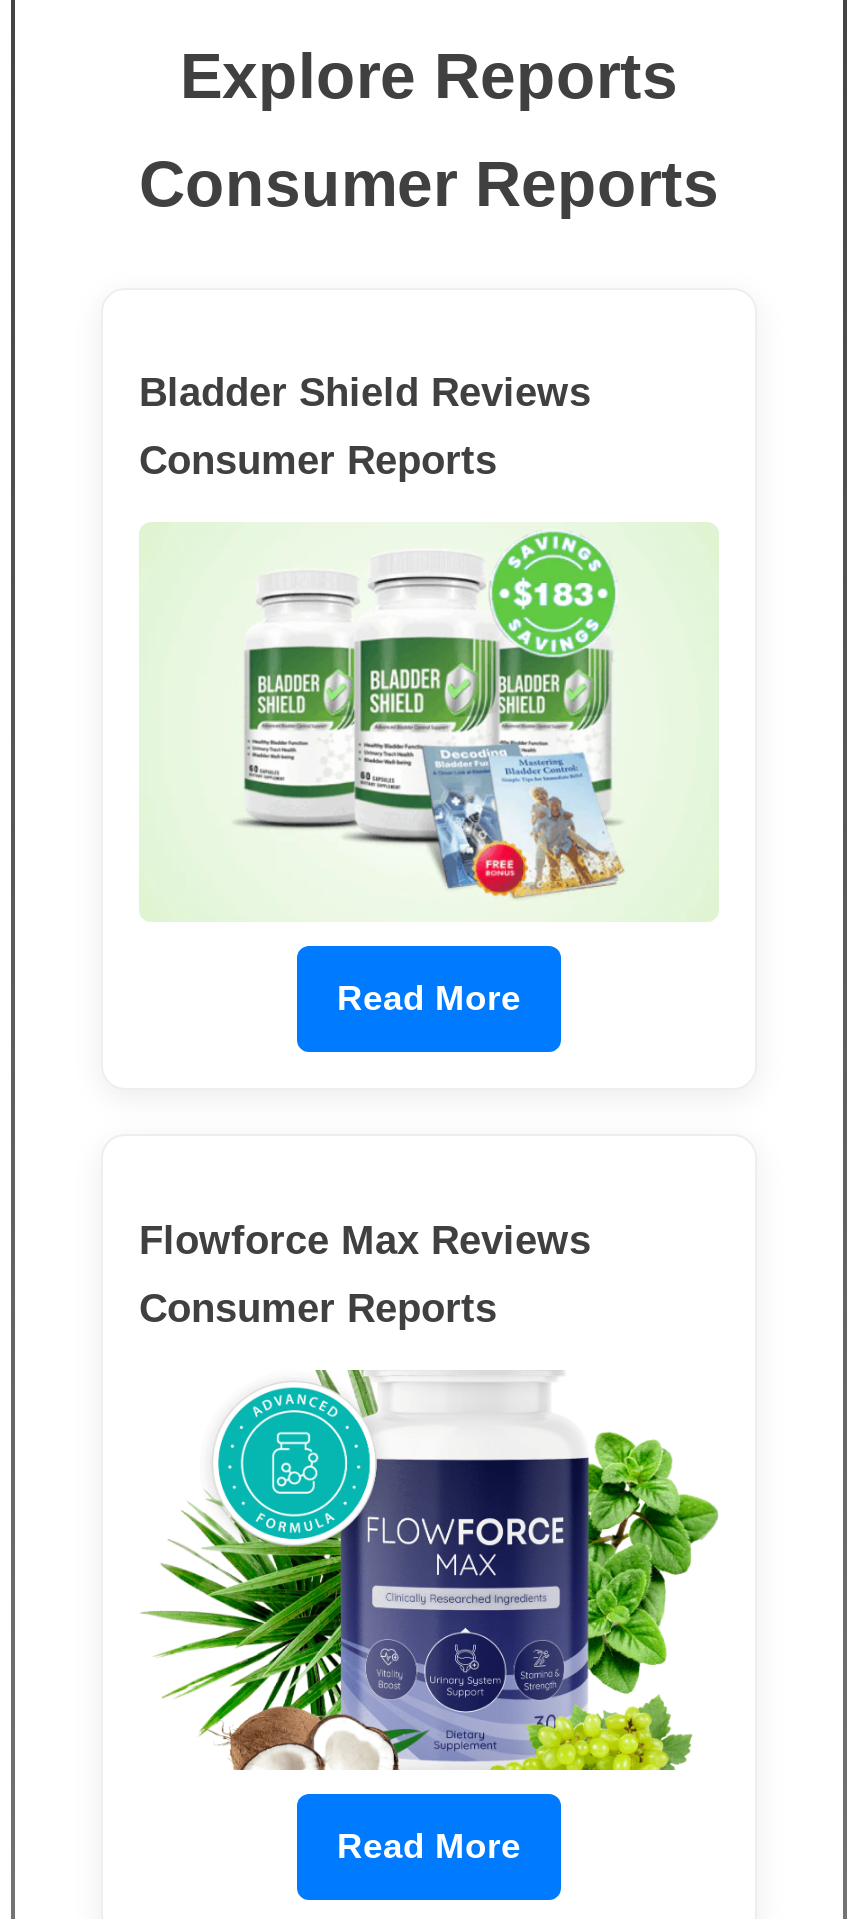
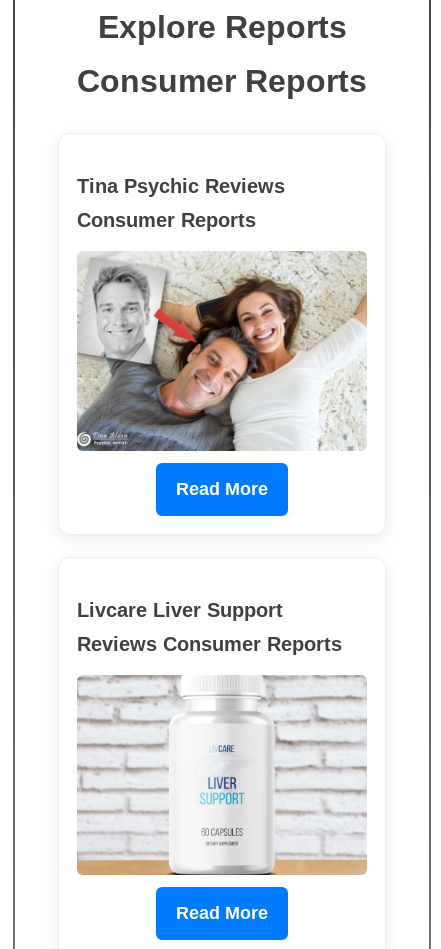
- Bladder Shield Reviews
+ Tina Psychic Reviews

- [image]
+ [image]

- Flowforce Max Reviews
+ Livcare Liver Support

- Consumer Reports
+ Reviews Consumer Reports

- [image]
+ [image]
